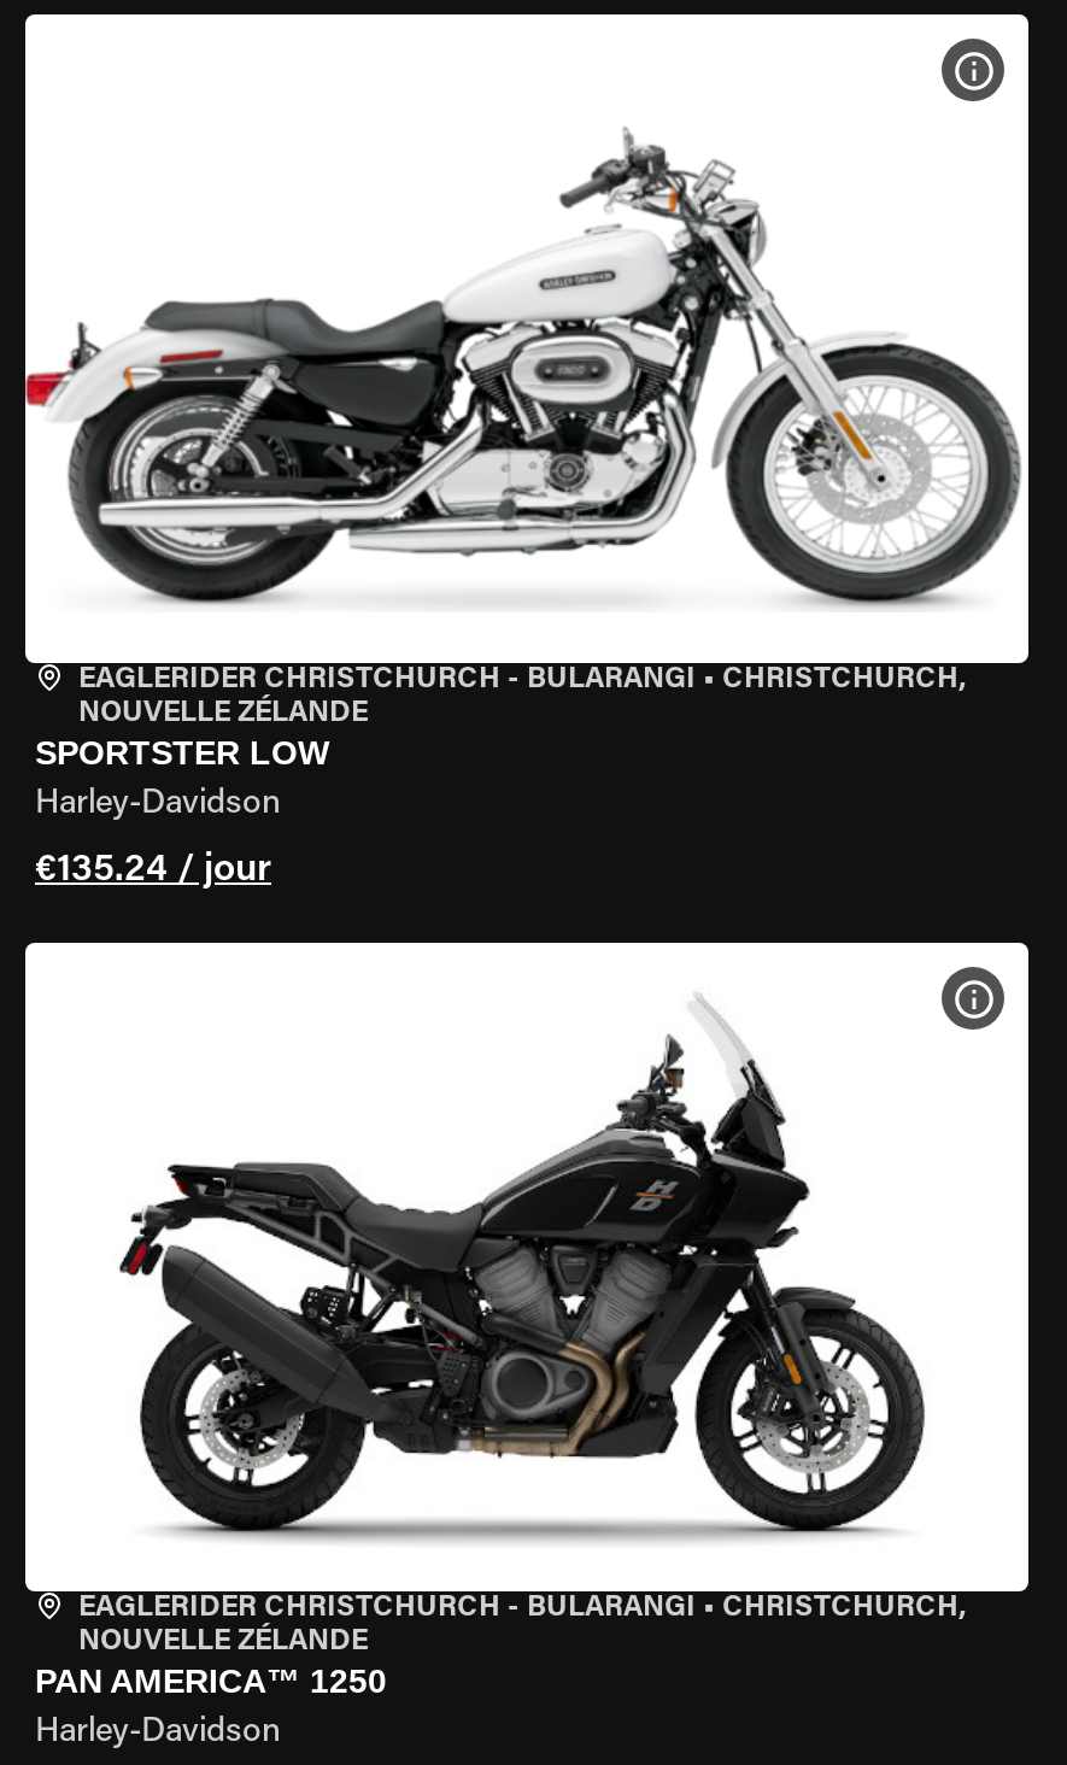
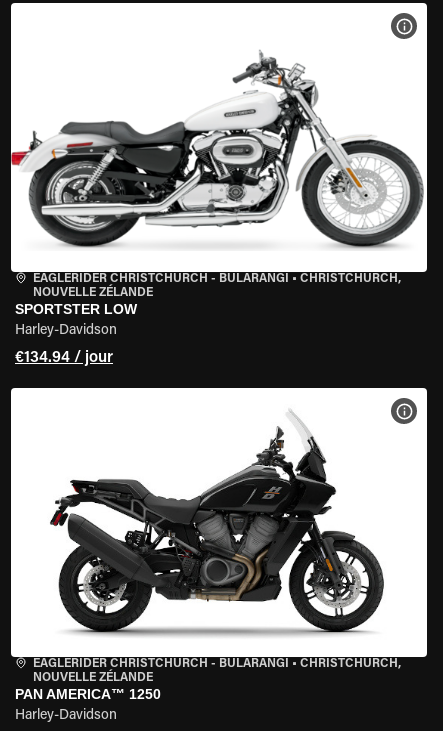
- €135.24 / jour
+ €134.94 / jour
